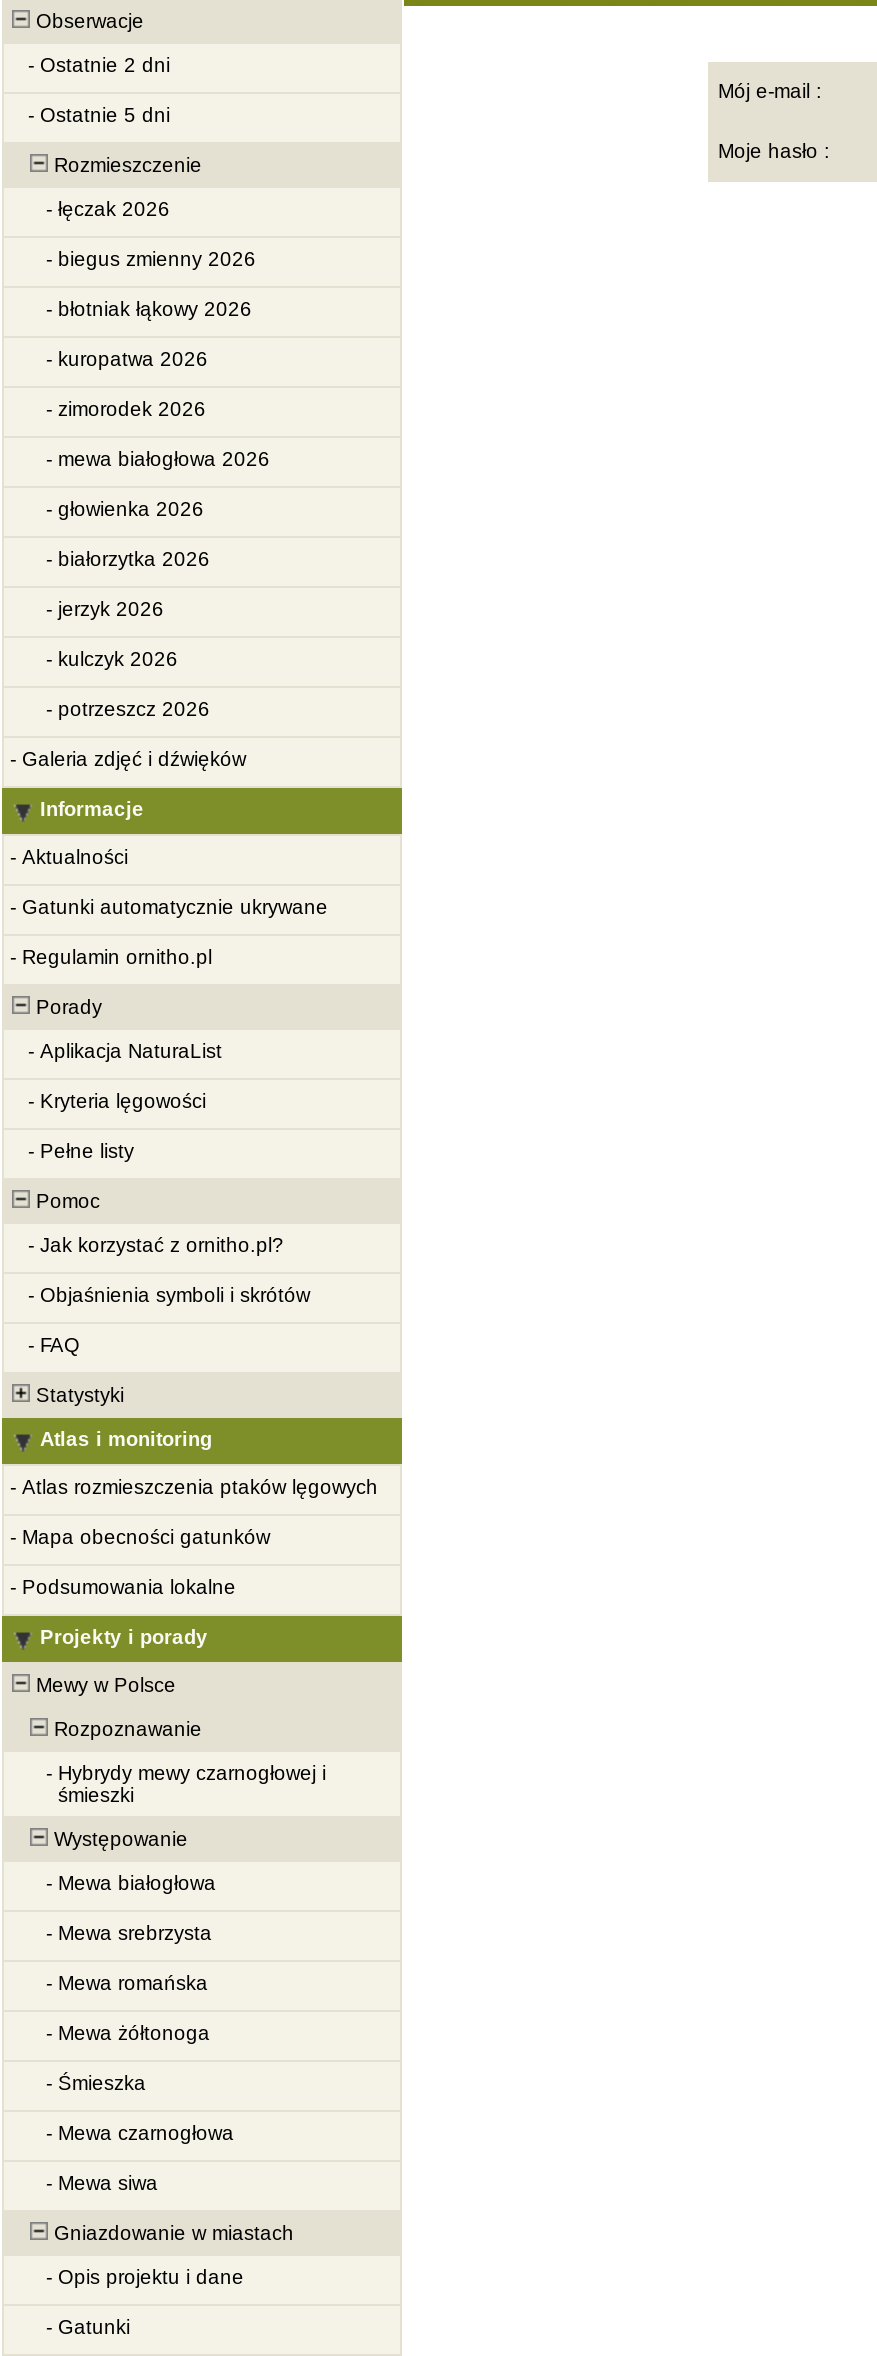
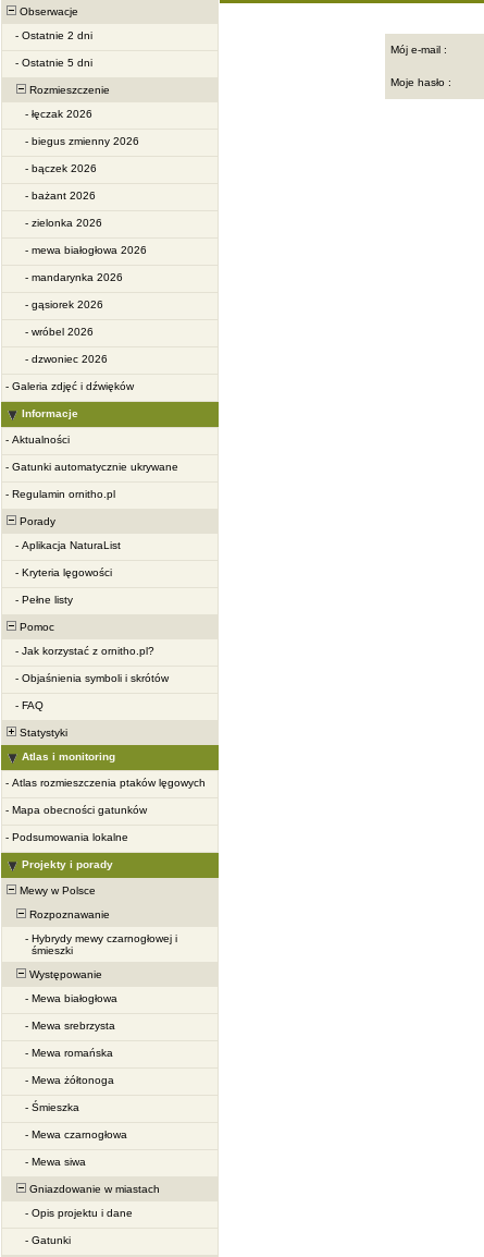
- - błotniak łąkowy 2026
+ - bączek 2026

- - kuropatwa 2026
+ - bażant 2026

- - zimorodek 2026
+ - zielonka 2026

- - głowienka 2026
- - białorzytka 2026
- - jerzyk 2026
- - kulczyk 2026
- - potrzeszcz 2026
+ - mandarynka 2026
+ - gąsiorek 2026
+ - wróbel 2026
+ - dzwoniec 2026
